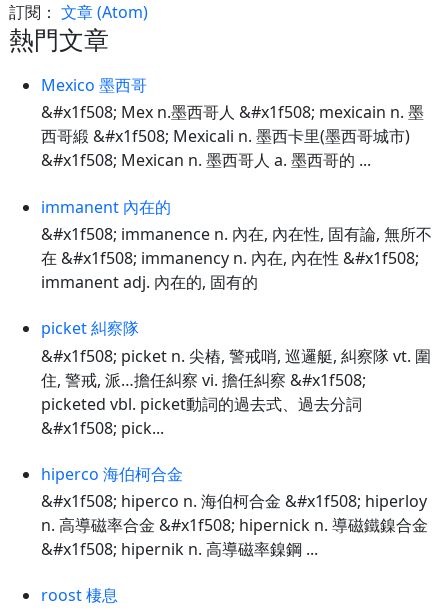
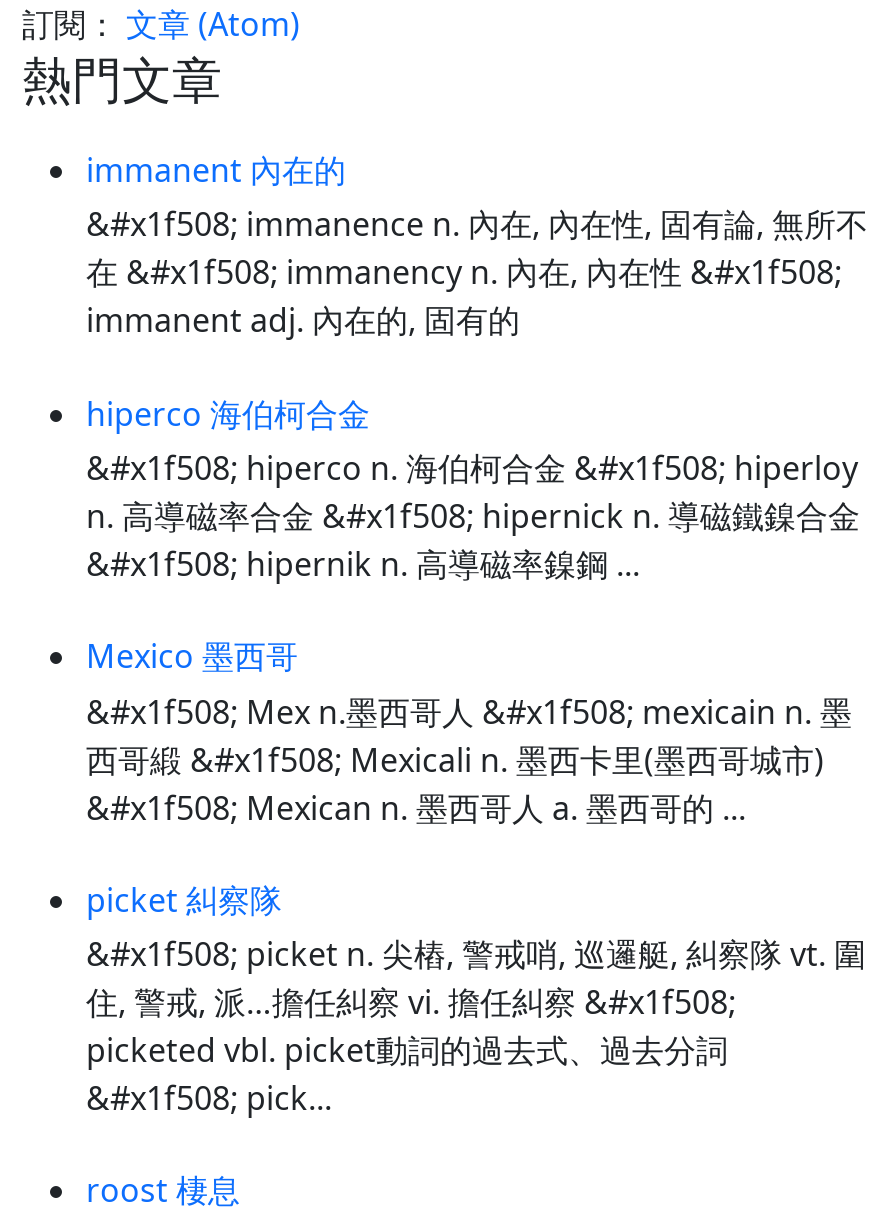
moved down: Mexico 墨西哥 | &#x1f508; Mex n.墨西哥人 &#x1f508; mexicain n. 墨 | 西哥緞 &#x1f508; Mexicali n. 墨西卡里(墨西哥城市) | &#x1f508; Mexican n. 墨西哥人 a. 墨西哥的 ...

moved up: immanent 內在的 | &#x1f508; immanence n. 內在, 內在性, 固有論, 無所不 | 在 &#x1f508; immanency n. 內在, 內在性 &#x1f508; | immanent adj. 內在的, 固有的

moved down: picket 糾察隊 | &#x1f508; picket n. 尖樁, 警戒哨, 巡邏艇, 糾察隊 vt. 圍 | 住, 警戒, 派…擔任糾察 vi. 擔任糾察 &#x1f508; | picketed vbl. picket動詞的過去式、過去分詞 | &#x1f508; pick...

moved up: hiperco 海伯柯合金 | &#x1f508; hiperco n. 海伯柯合金 &#x1f508; hiperloy | n. 高導磁率合金 &#x1f508; hipernick n. 導磁鐵鎳合金 | &#x1f508; hipernik n. 高導磁率鎳鋼 ...
